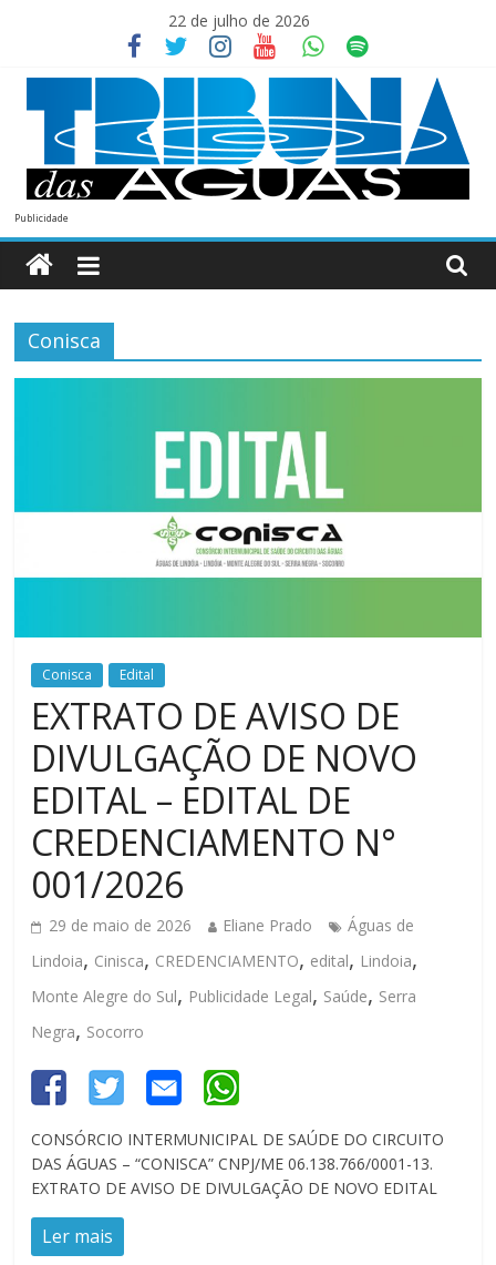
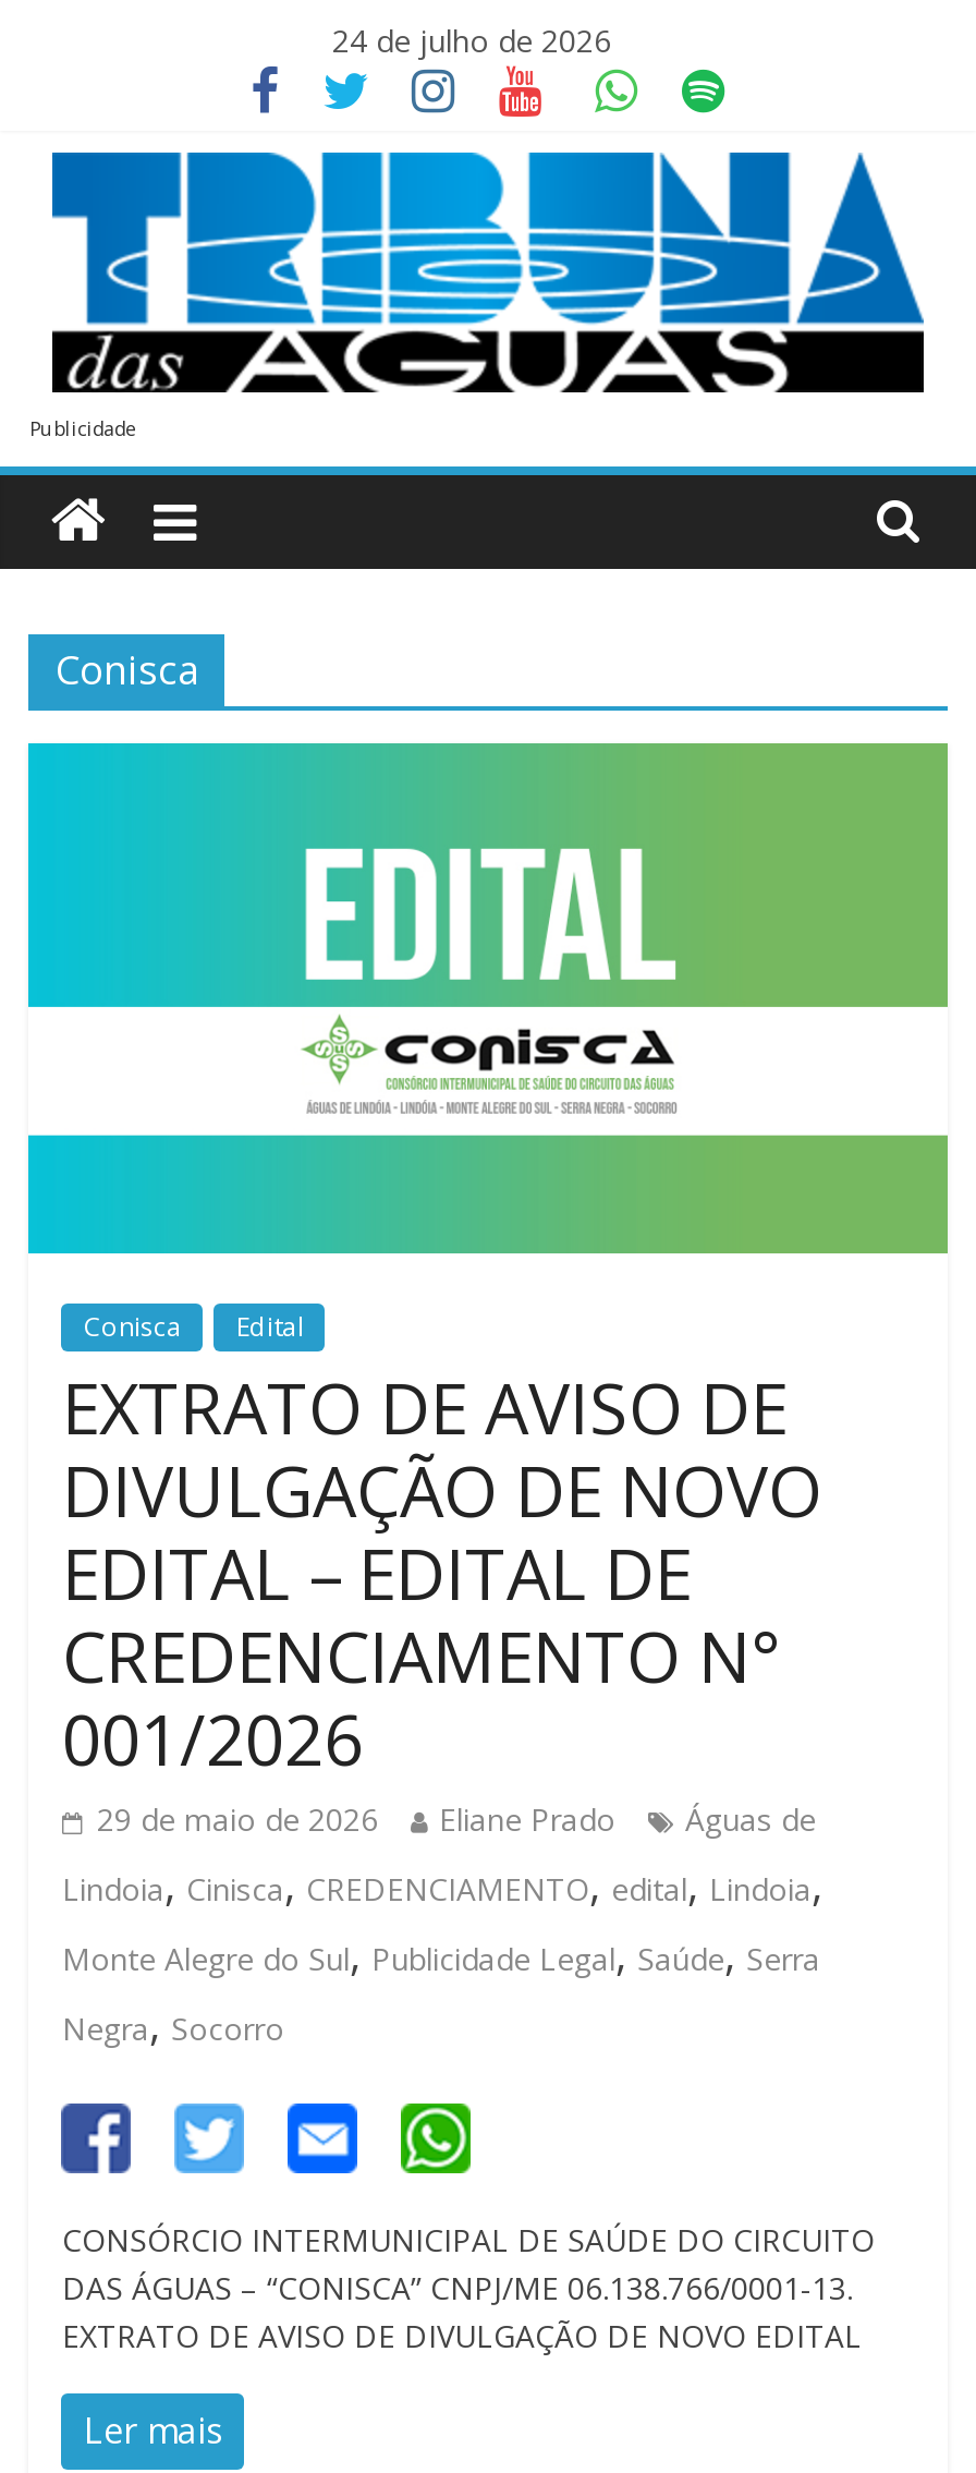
- 22 de julho de 2026
+ 24 de julho de 2026
